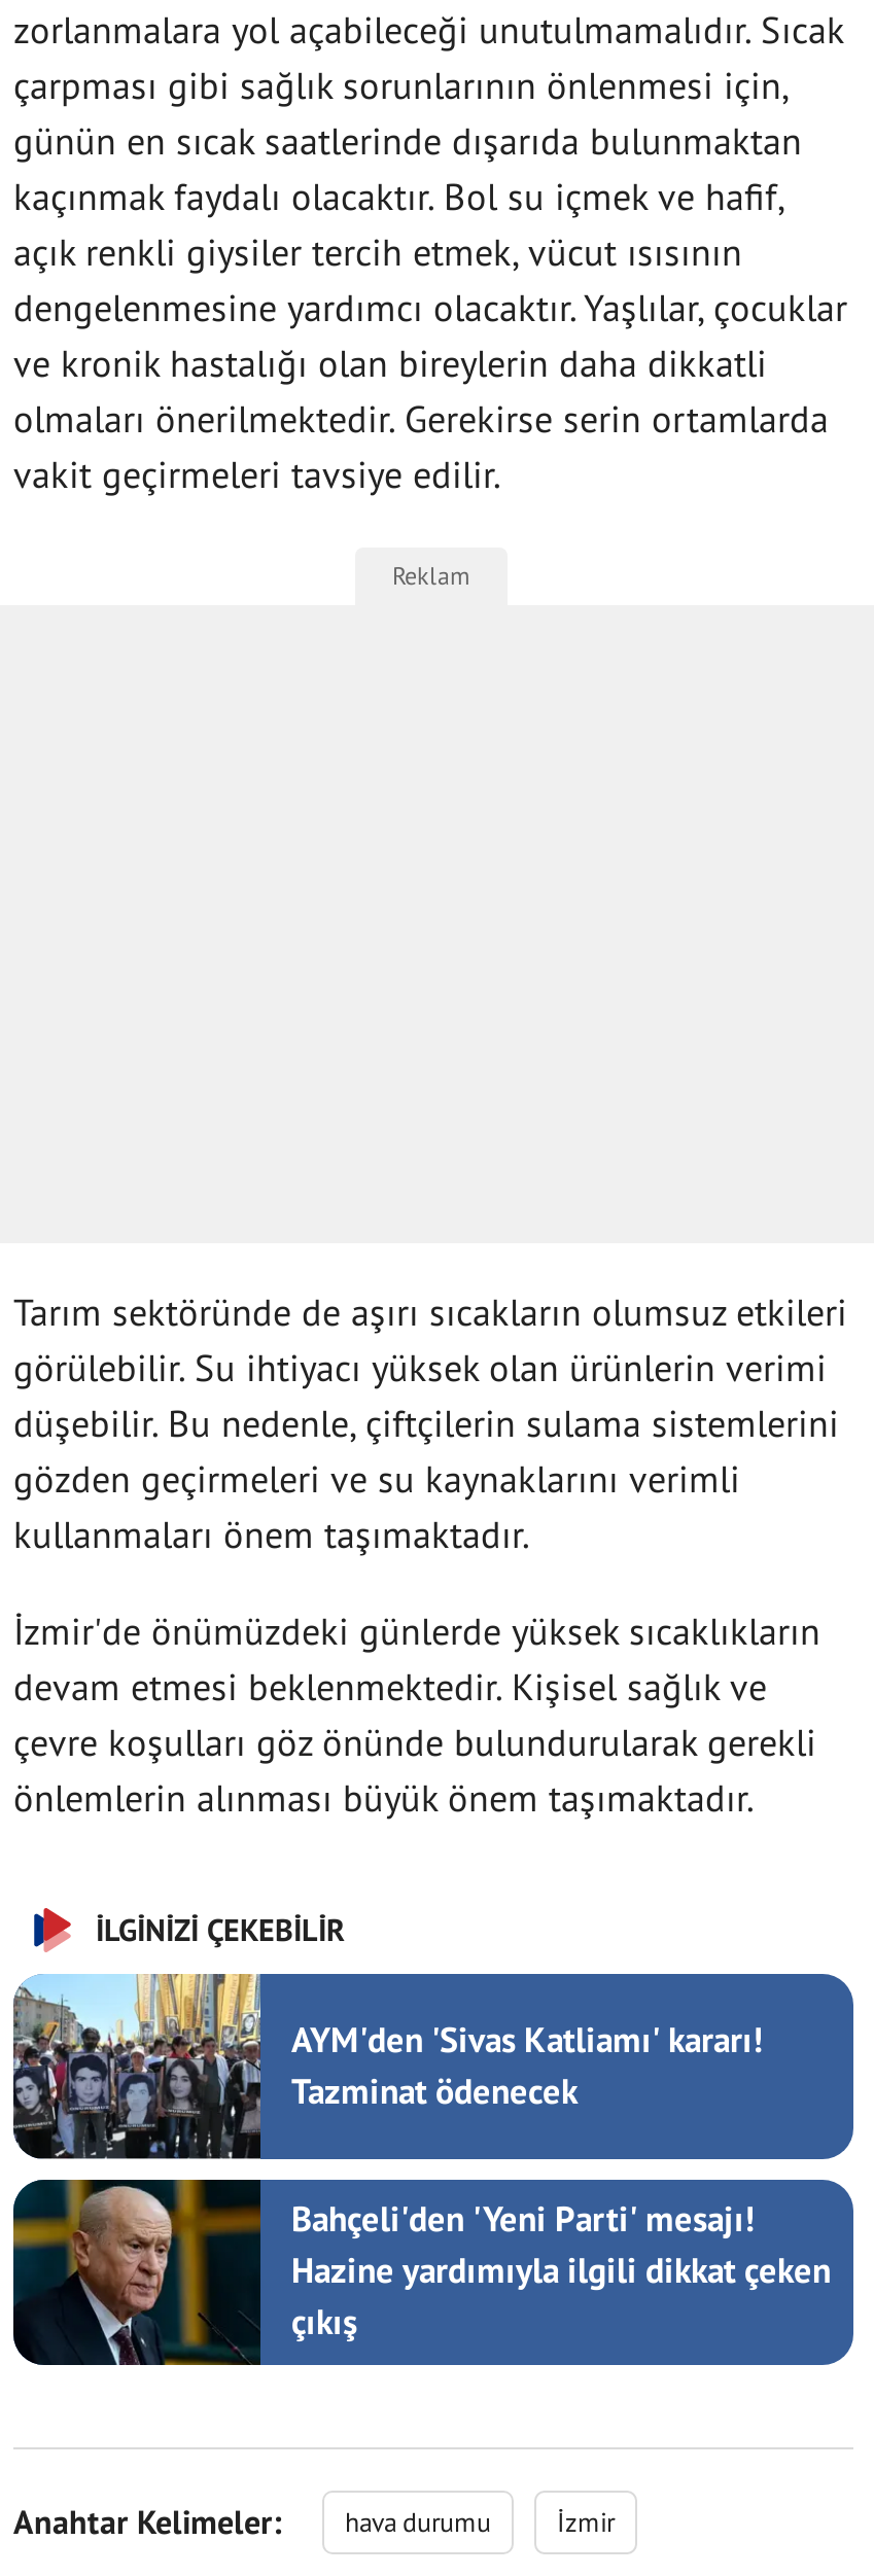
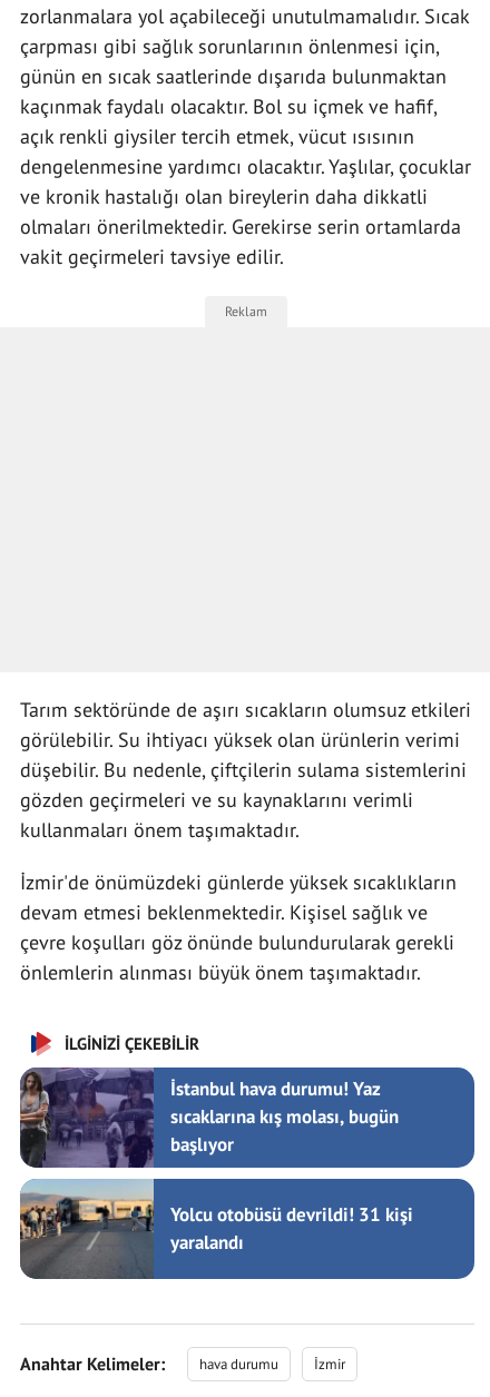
- [image]
- AYM'den 'Sivas Katliamı' kararı!
- Tazminat ödenecek
+ [image]
+ İstanbul hava durumu! Yaz
+ sıcaklarına kış molası, bugün
+ başlıyor

- [image]
- Bahçeli'den 'Yeni Parti' mesajı!
- Hazine yardımıyla ilgili dikkat çeken
- çıkış
+ [image]
+ Yolcu otobüsü devrildi! 31 kişi
+ yaralandı
